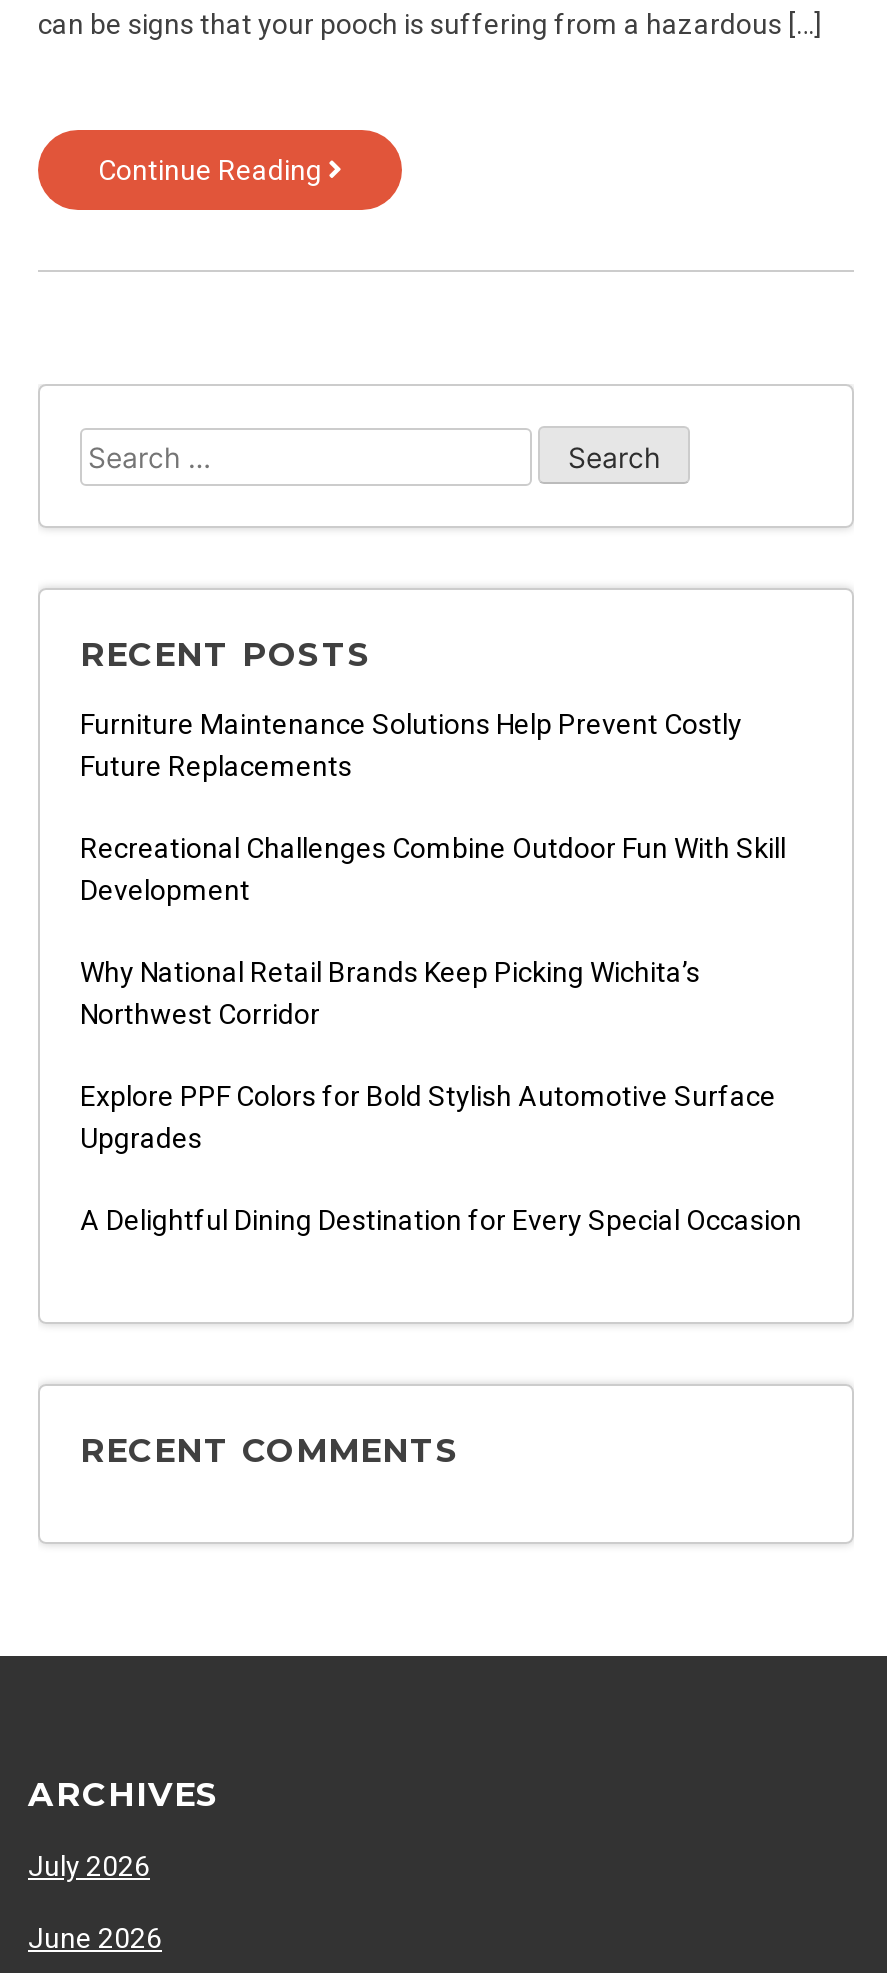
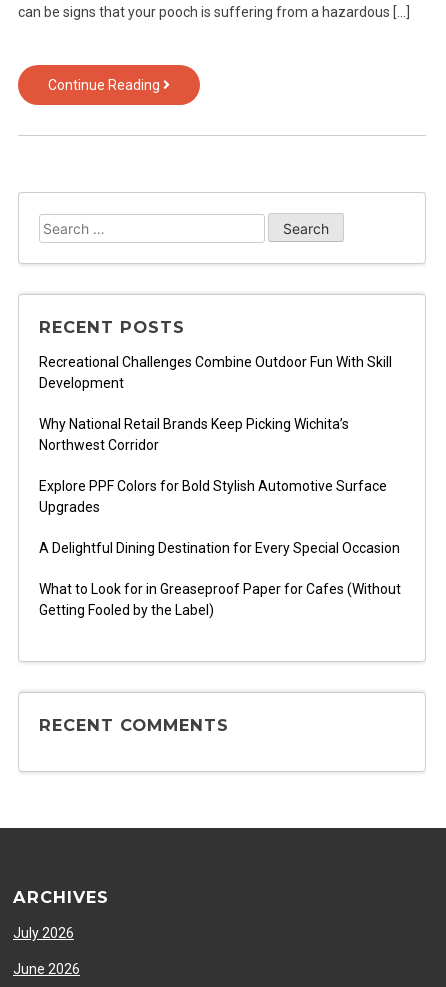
- Furniture Maintenance Solutions Help Prevent Costly
- Future Replacements

moved up: Recreational Challenges Combine Outdoor Fun With Skill | Development | Why National Retail Brands Keep Picking Wichita’s | Northwest Corridor | Explore PPF Colors for Bold Stylish Automotive Surface | Upgrades | A Delightful Dining Destination for Every Special Occasion

+ What to Look for in Greaseproof Paper for Cafes (Without
+ Getting Fooled by the Label)
